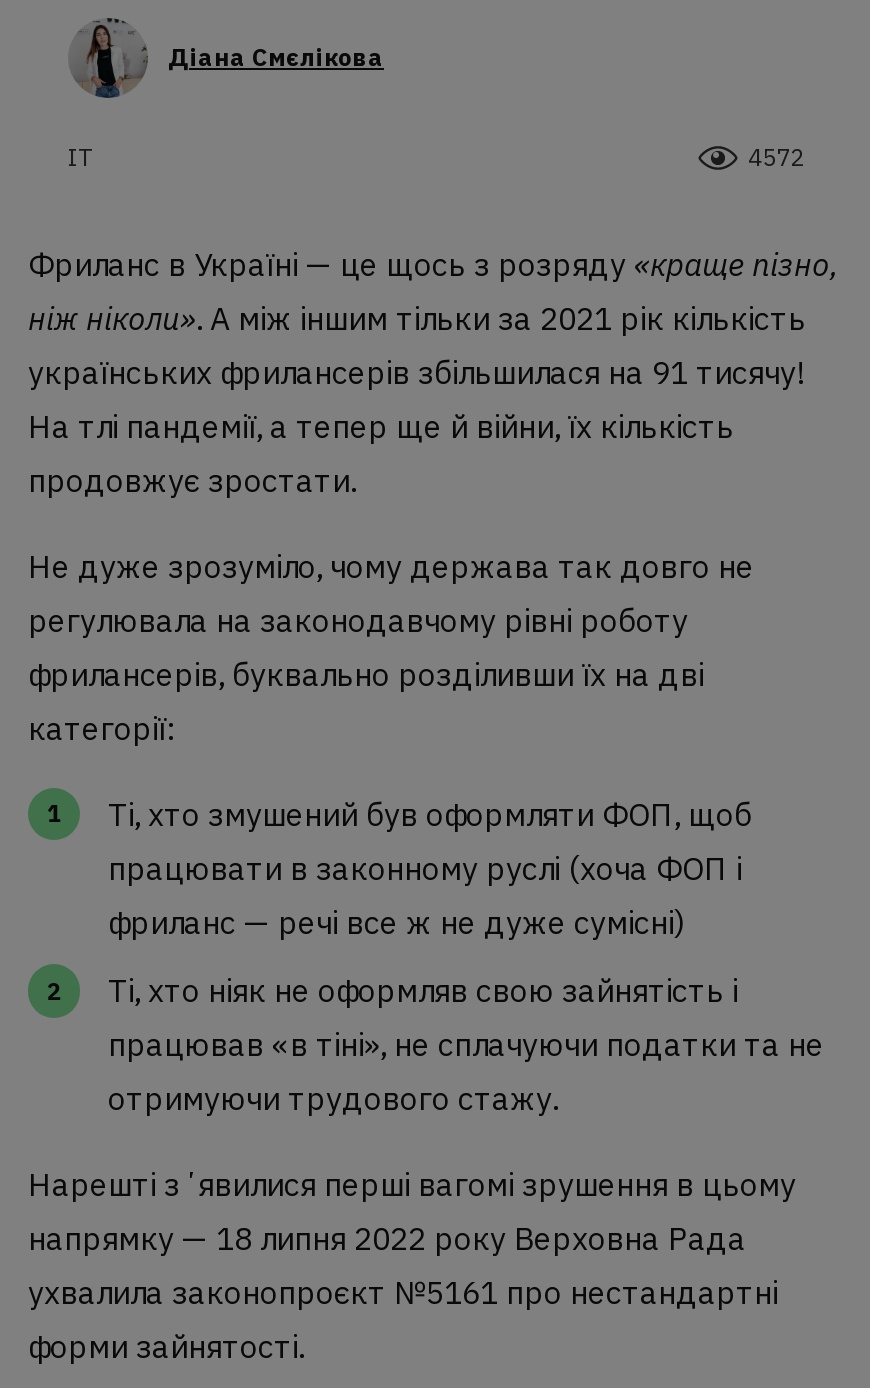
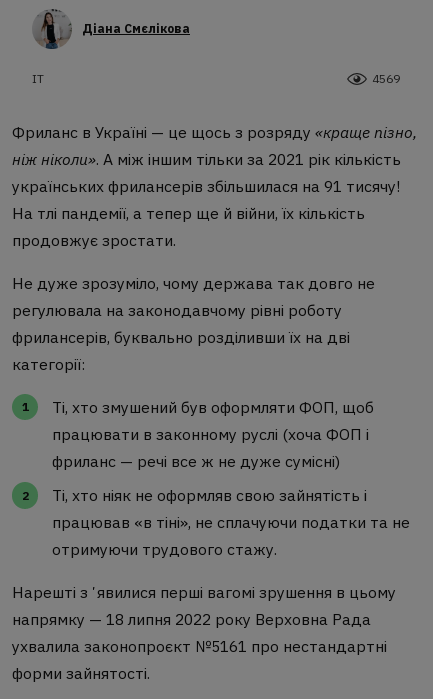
- 4572
+ 4569
